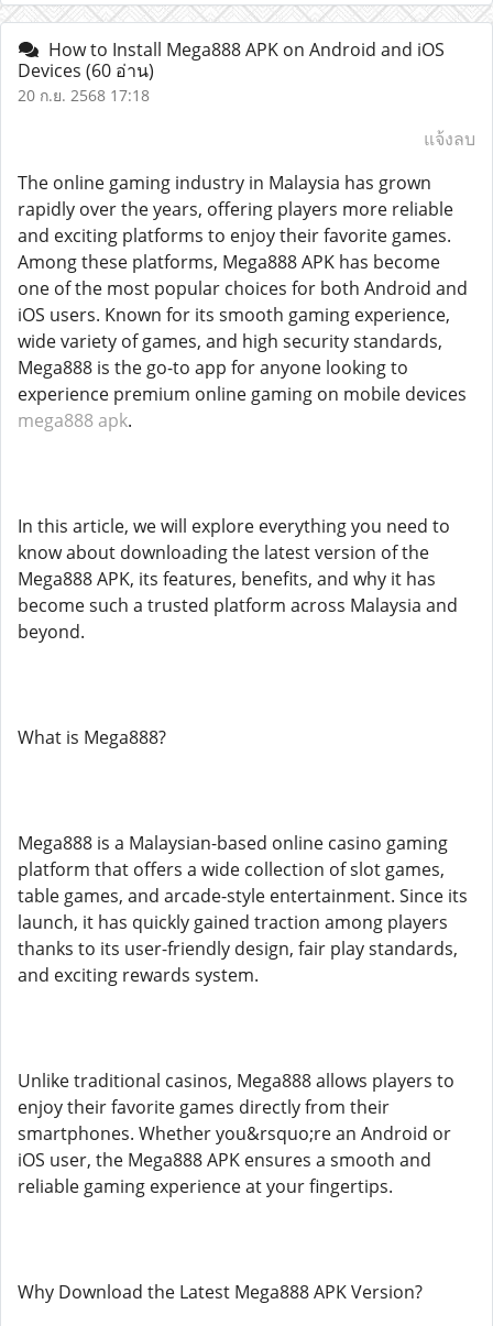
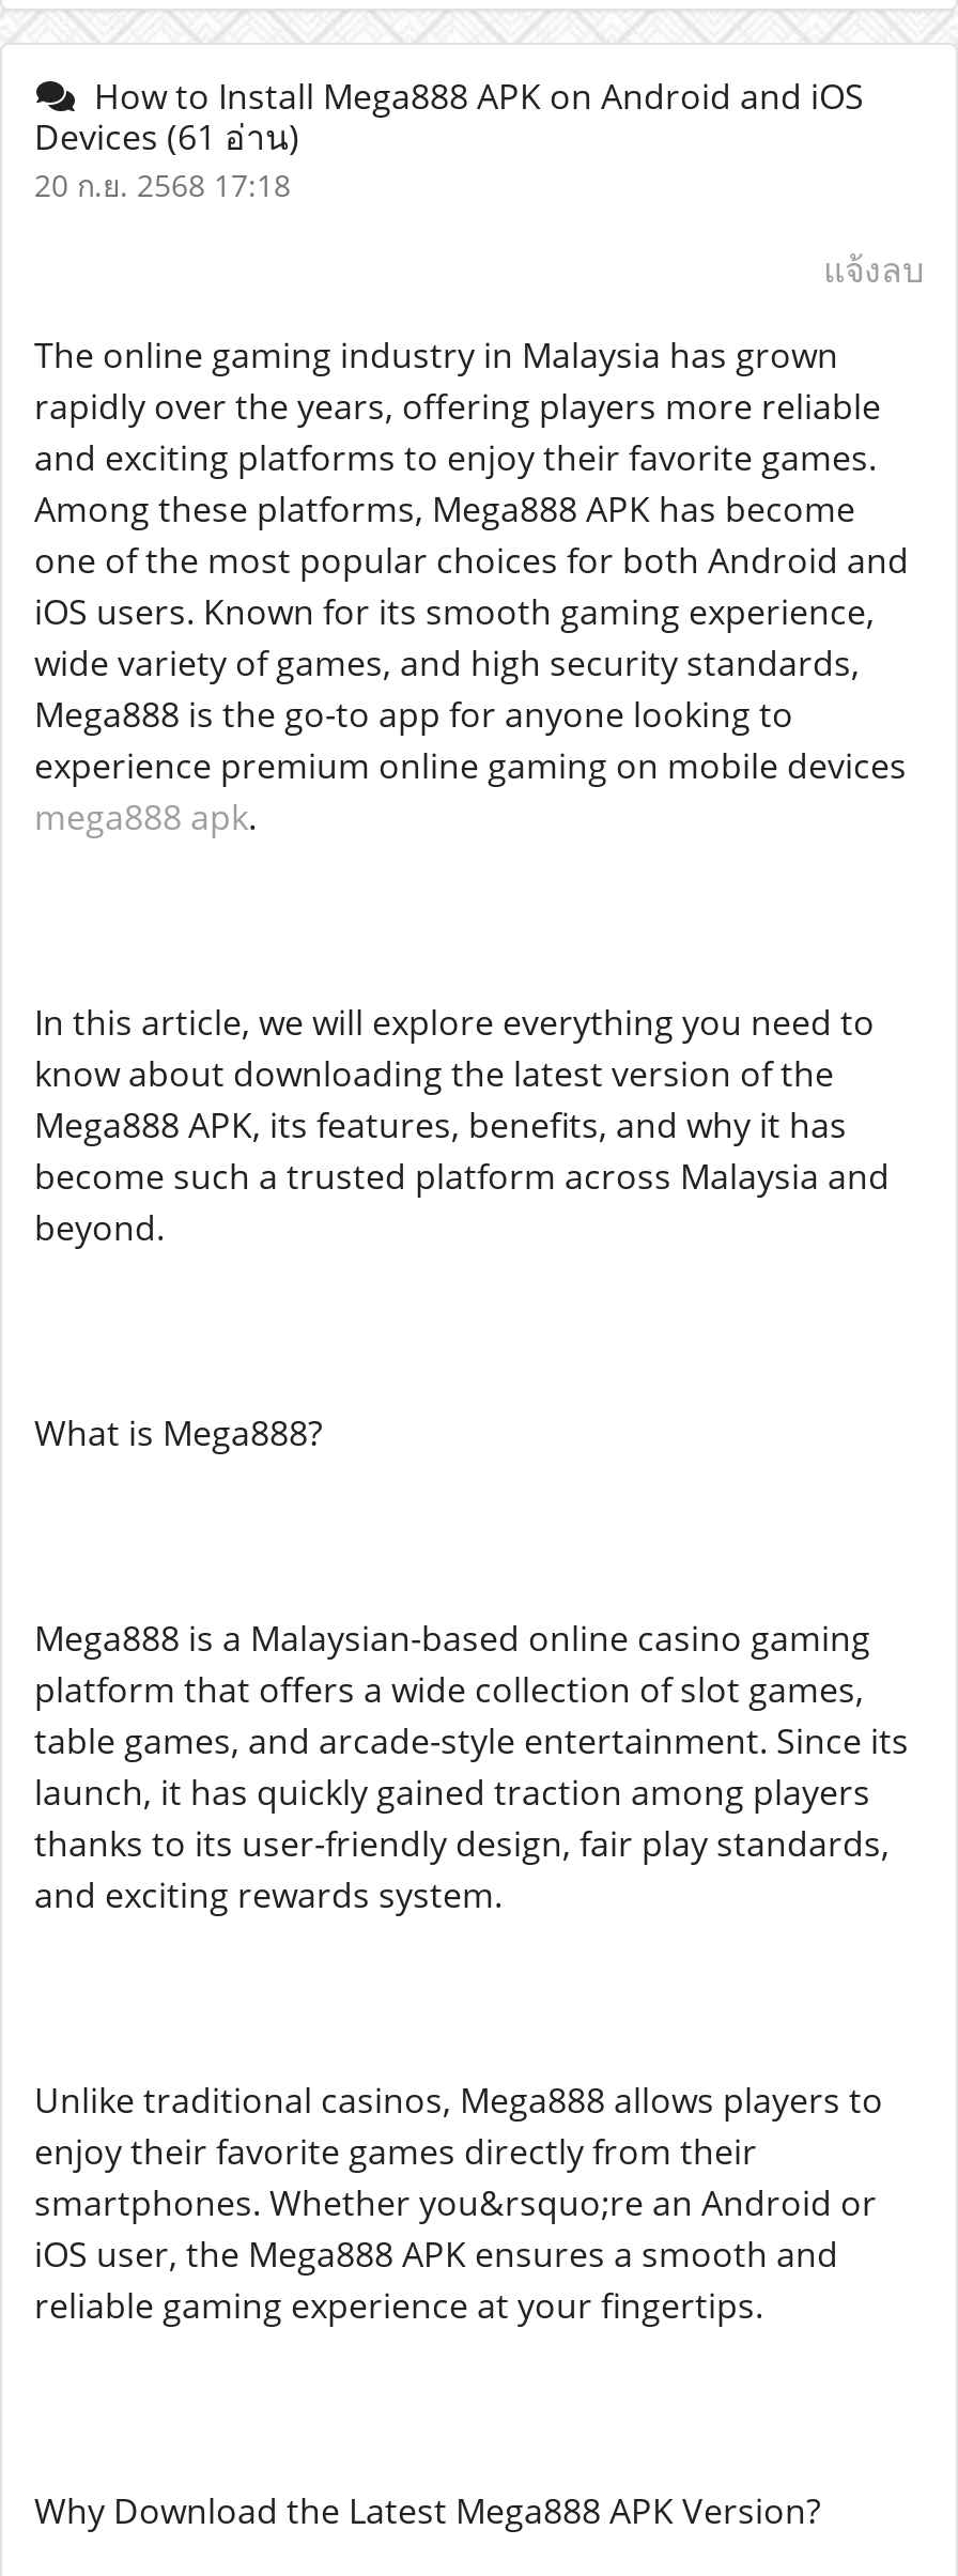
- Devices (60 อ่าน)
+ Devices (61 อ่าน)
